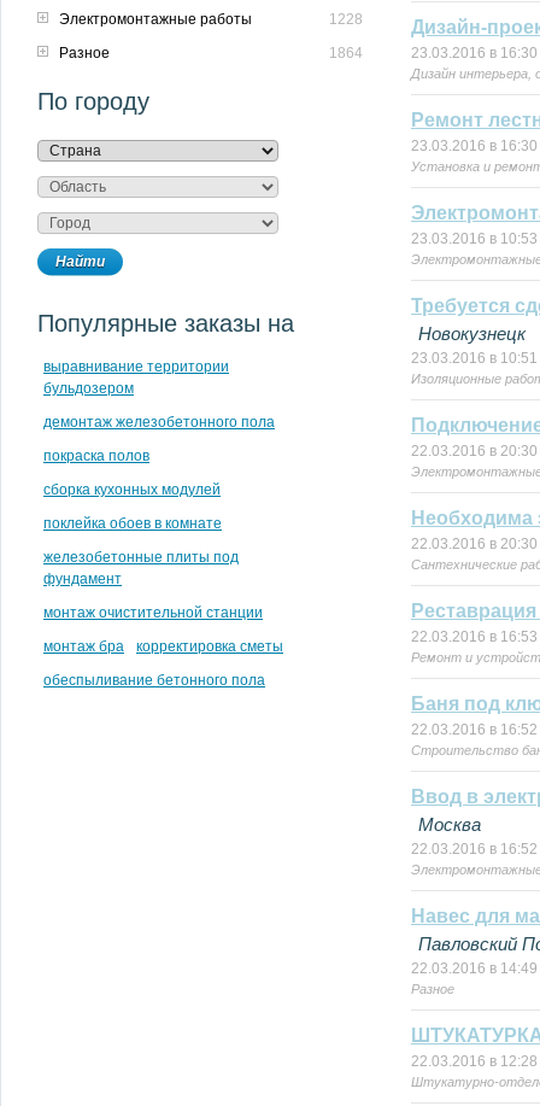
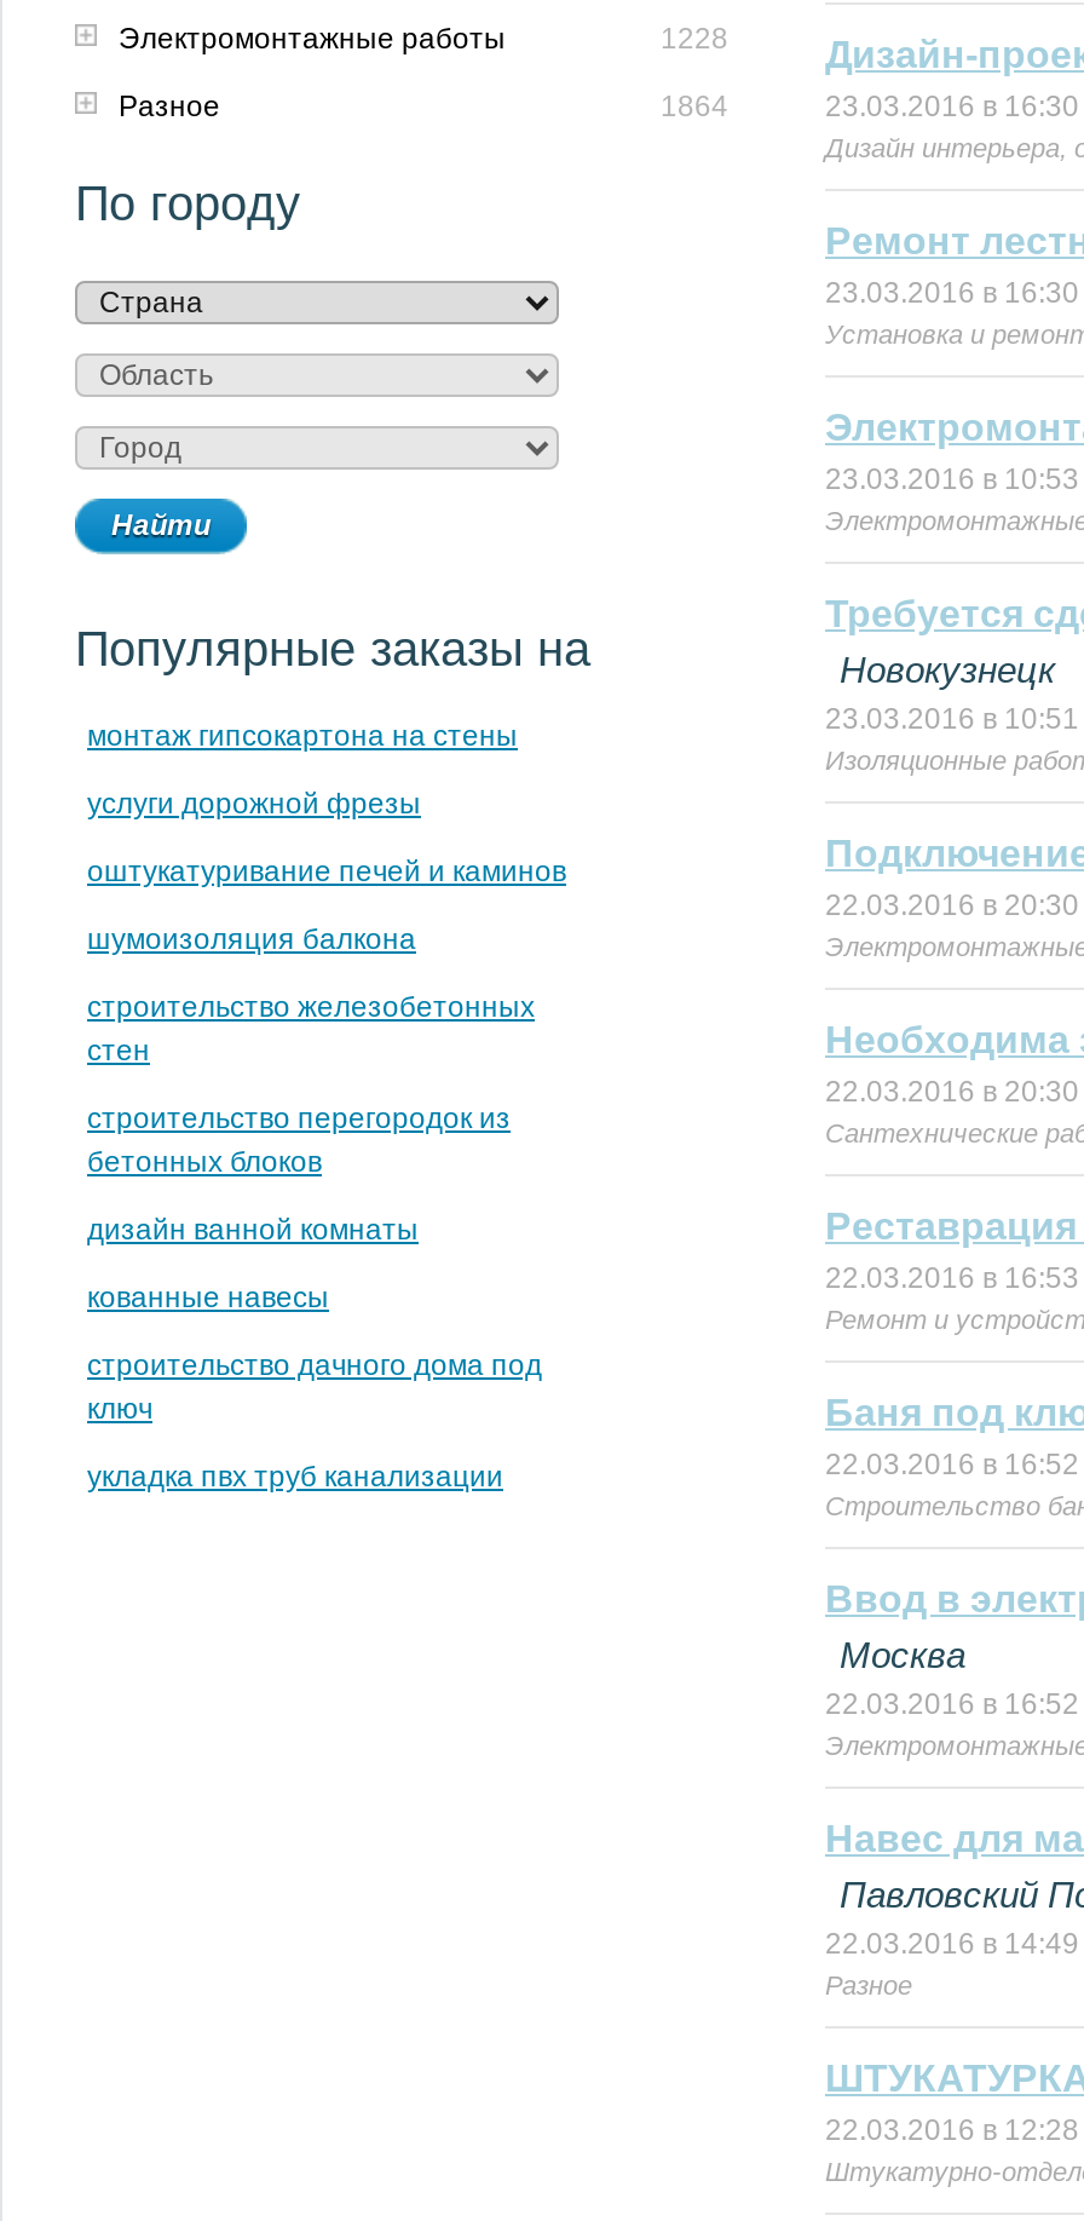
- выравнивание территории
- бульдозером
- демонтаж железобетонного пола
- покраска полов
- сборка кухонных модулей
- поклейка обоев в комнате
- железобетонные плиты под
- фундамент
- монтаж очистительной станции
- монтаж бра
- корректировка сметы
- обеспыливание бетонного пола
+ монтаж гипсокартона на стены
+ услуги дорожной фрезы
+ оштукатуривание печей и каминов
+ шумоизоляция балкона
+ строительство железобетонных
+ стен
+ строительство перегородок из
+ бетонных блоков
+ дизайн ванной комнаты
+ кованные навесы
+ строительство дачного дома под
+ ключ
+ укладка пвх труб канализации
